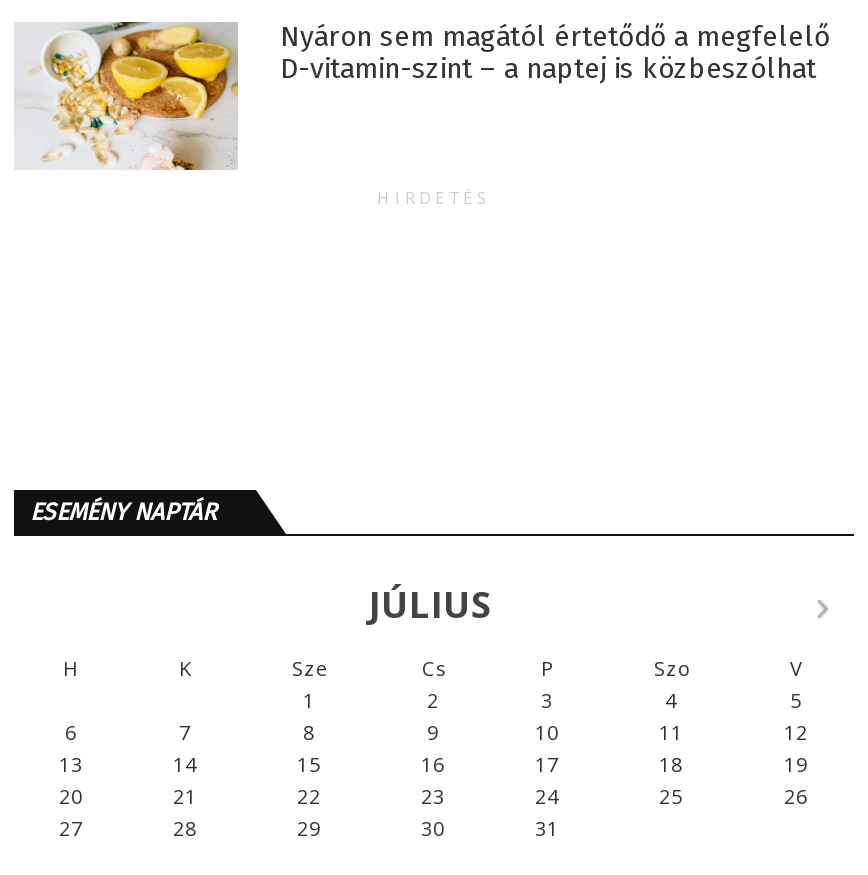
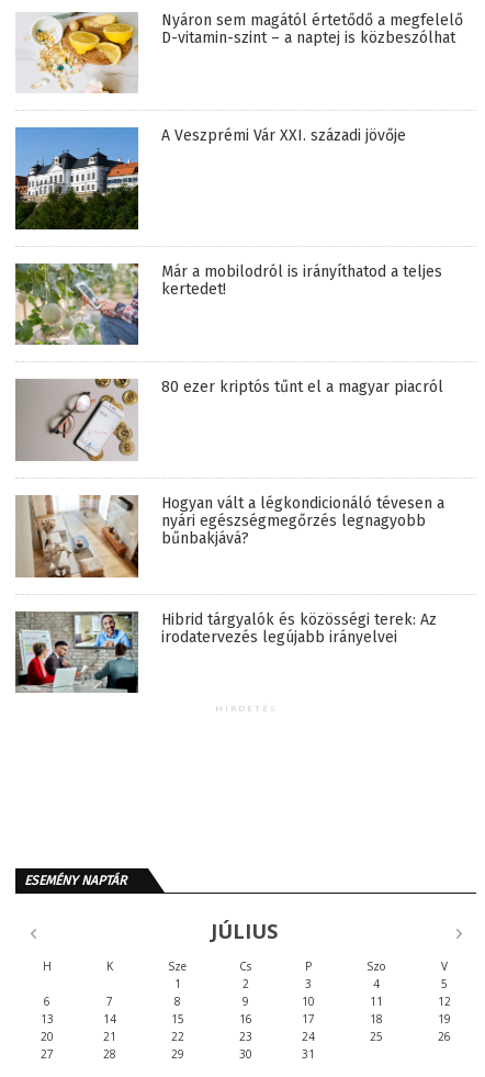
+ [image]
+ A Veszprémi Vár XXI. századi jövője

+ [image]
+ Már a mobilodról is irányíthatod a teljes
+ kertedet!

+ [image]
+ 80 ezer kriptós tűnt el a magyar piacról

+ [image]
+ Hogyan vált a légkondicionáló tévesen a
+ nyári egészségmegőrzés legnagyobb
+ bűnbakjává?

+ [image]
+ Hibrid tárgyalók és közösségi terek: Az
+ irodatervezés legújabb irányelvei
